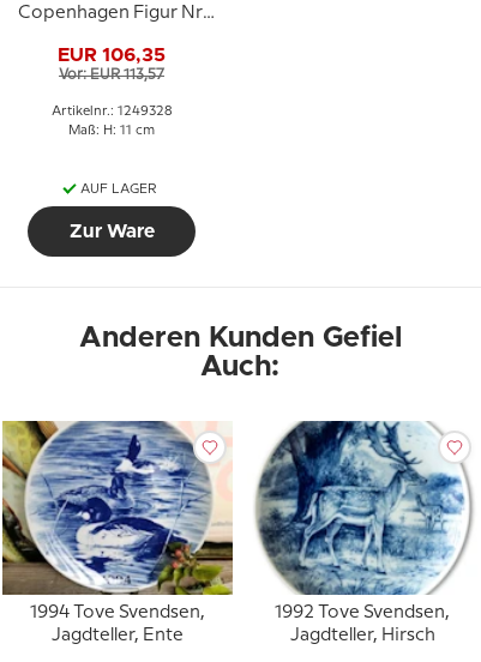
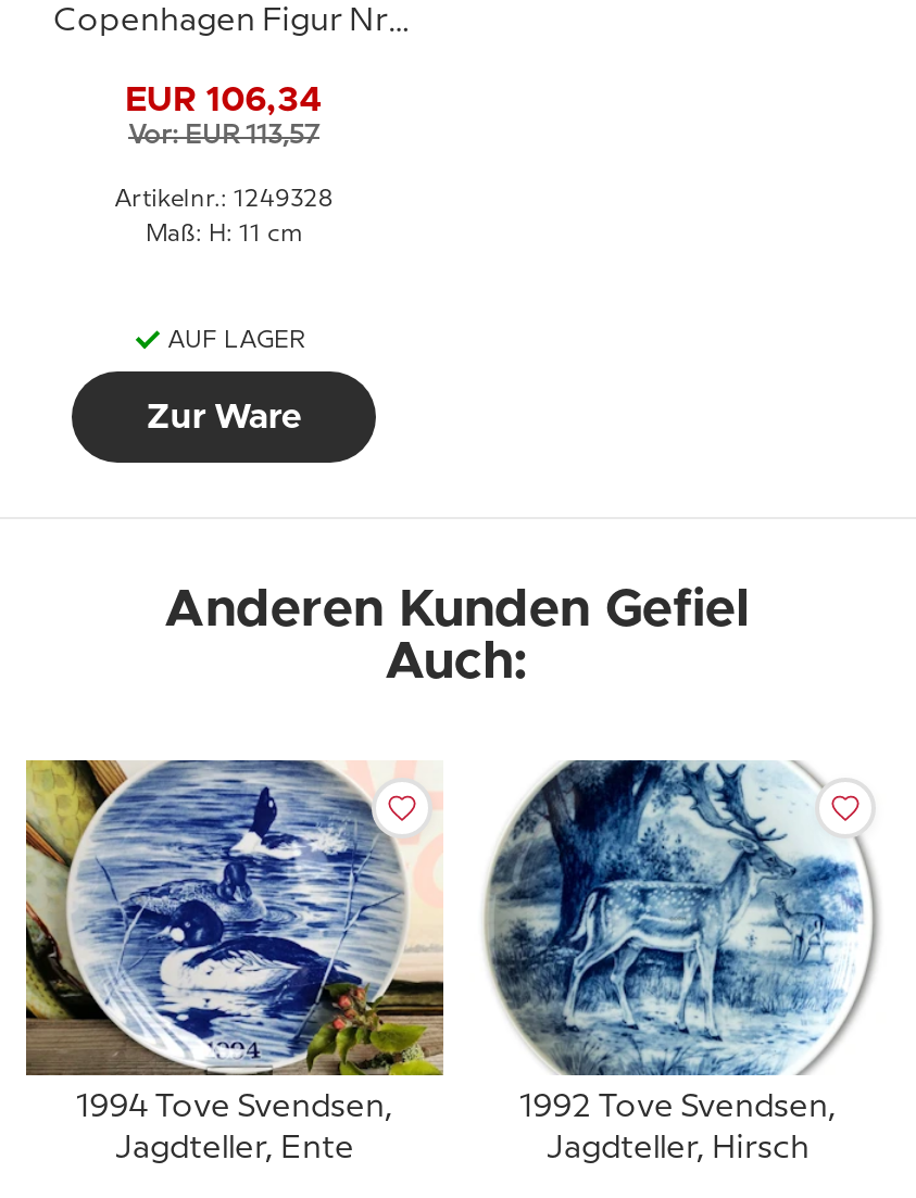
- EUR 106,35
+ EUR 106,34
